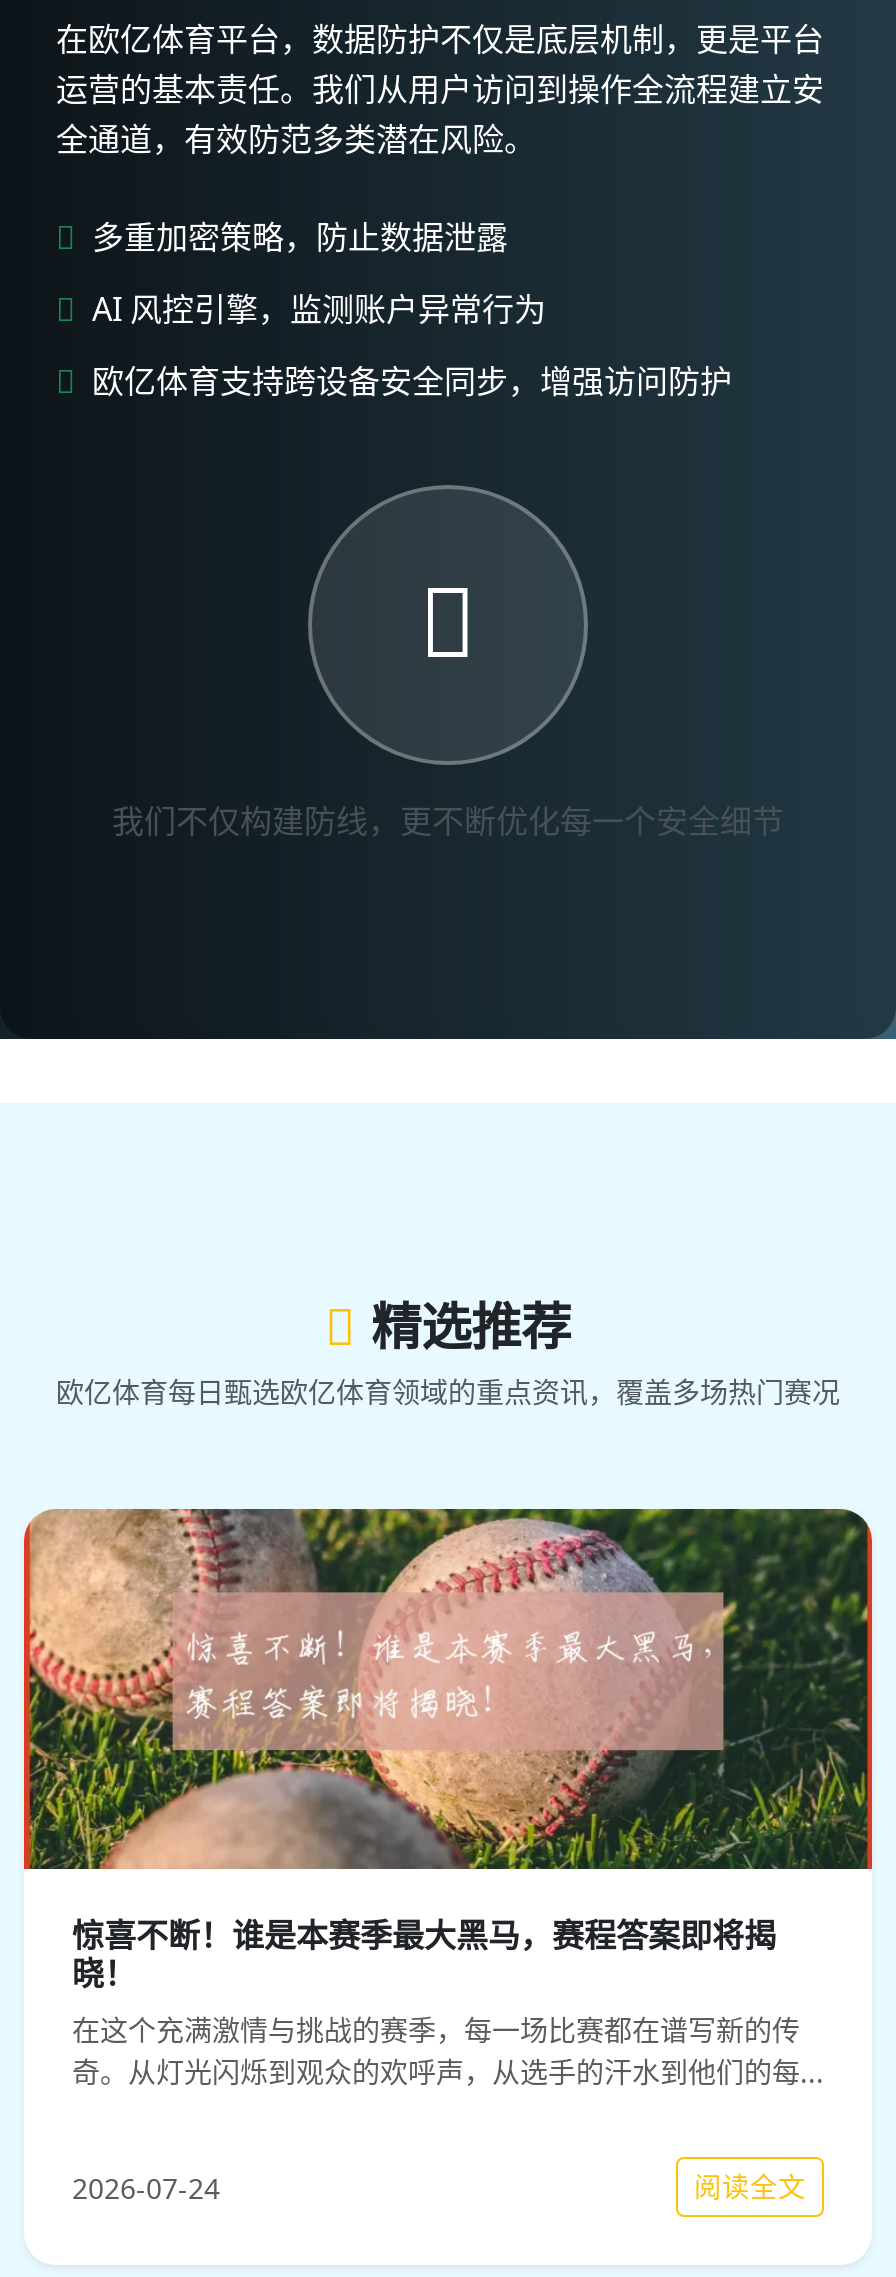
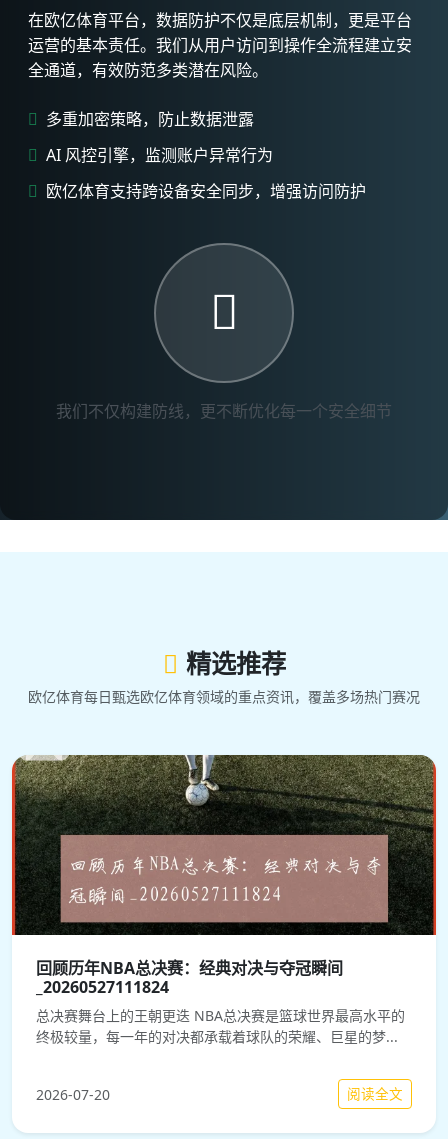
- [image]
- 惊喜不断！谁是本赛季最大黑马，赛程答案即将揭
- 晓！
- 在这个充满激情与挑战的赛季，每一场比赛都在谱写新的传
- 奇。从灯光闪烁到观众的欢呼声，从选手的汗水到他们的每...
+ [image]
+ 回顾历年NBA总决赛：经典对决与夺冠瞬间
+ _20260527111824
+ 总决赛舞台上的王朝更迭 NBA总决赛是篮球世界最高水平的
+ 终极较量，每一年的对决都承载着球队的荣耀、巨星的梦...

- 2026-07-24
+ 2026-07-20
